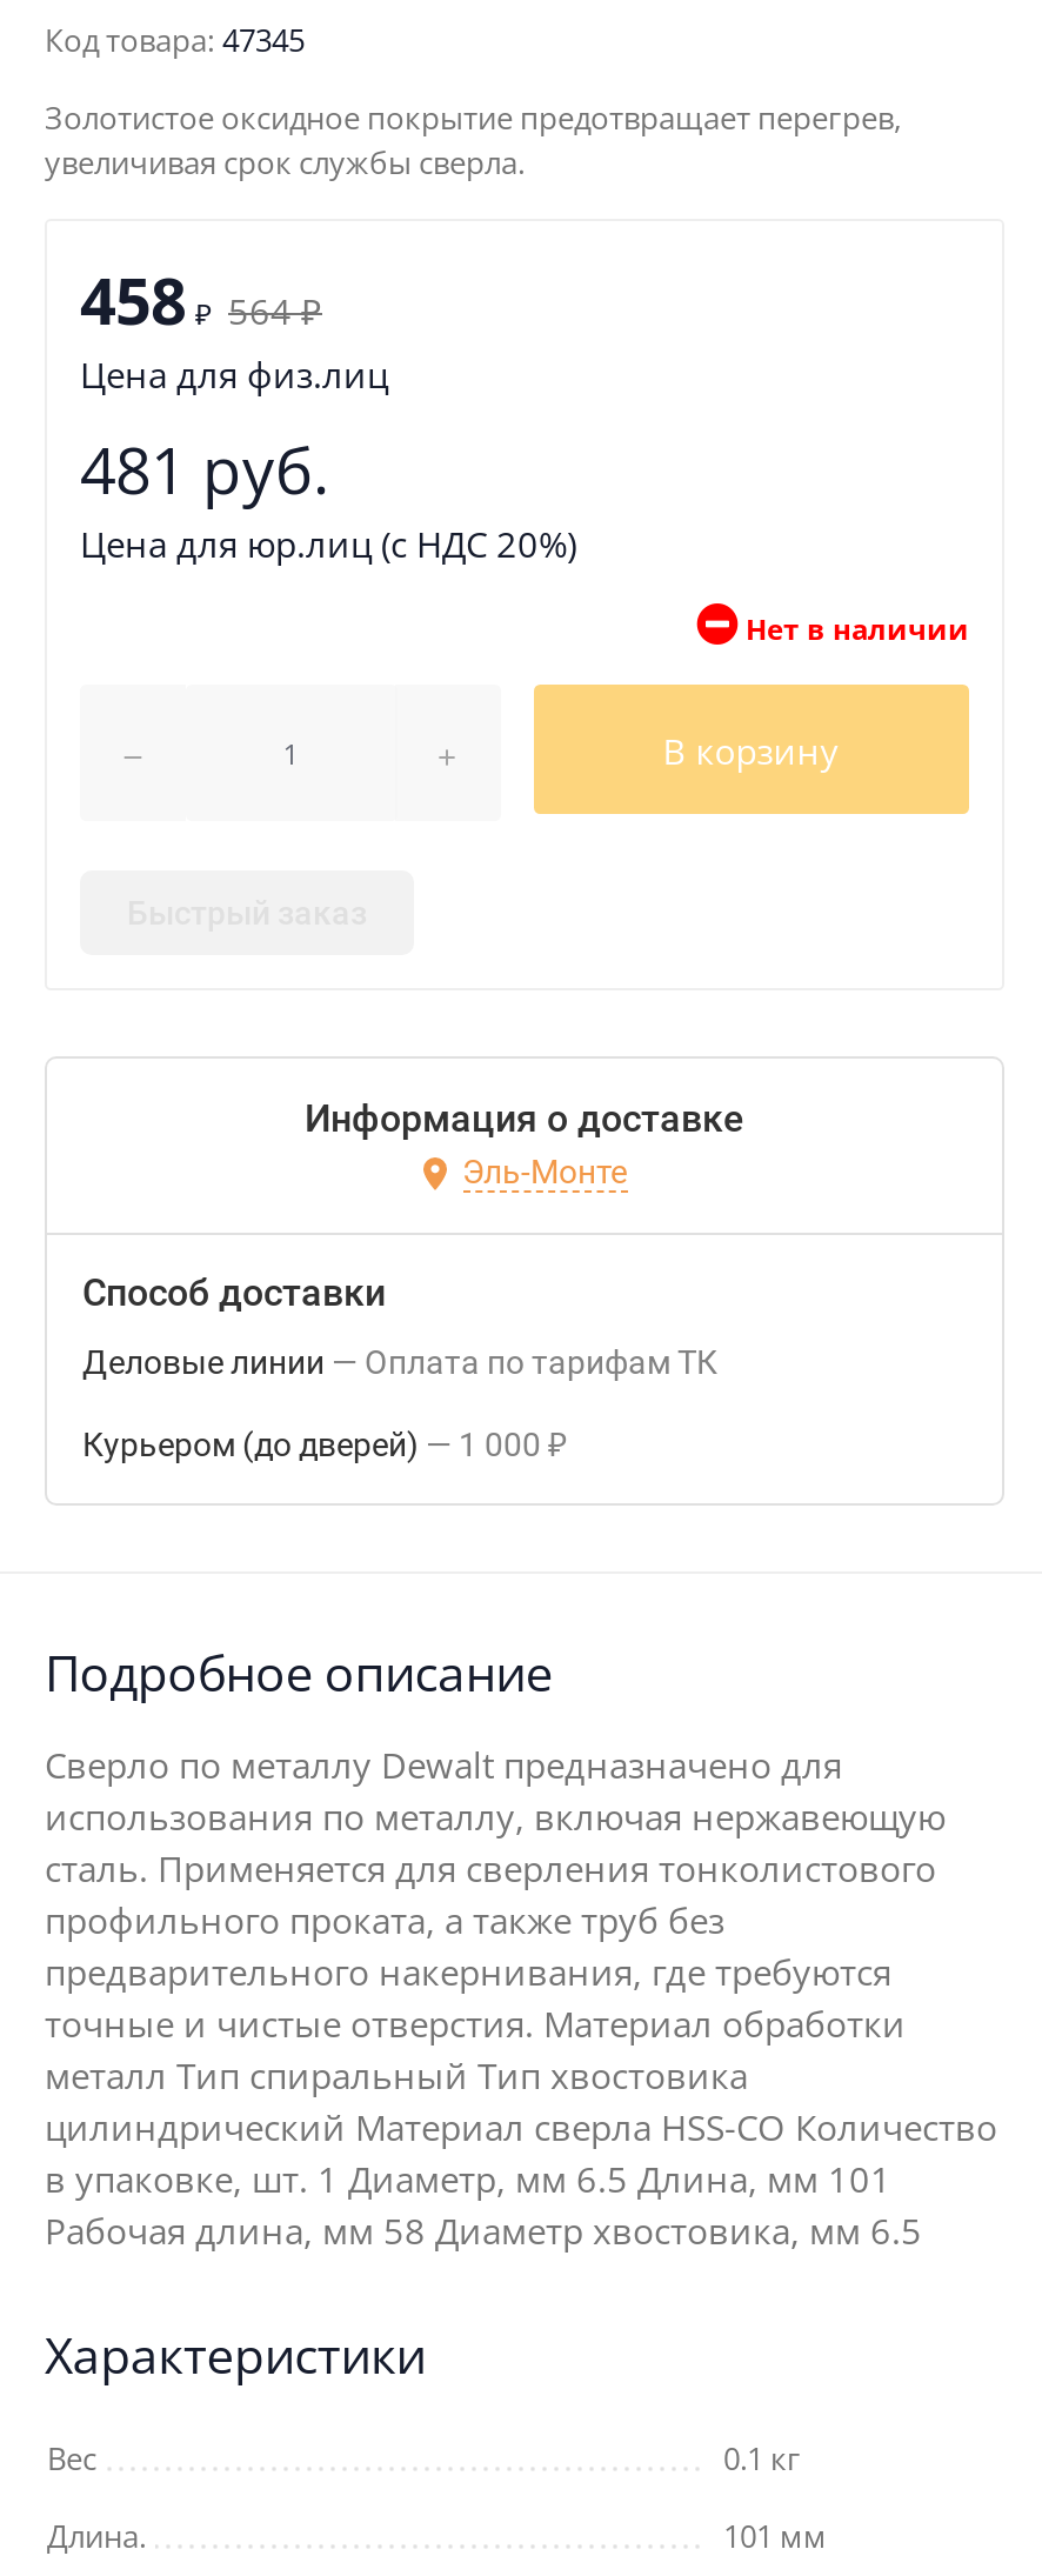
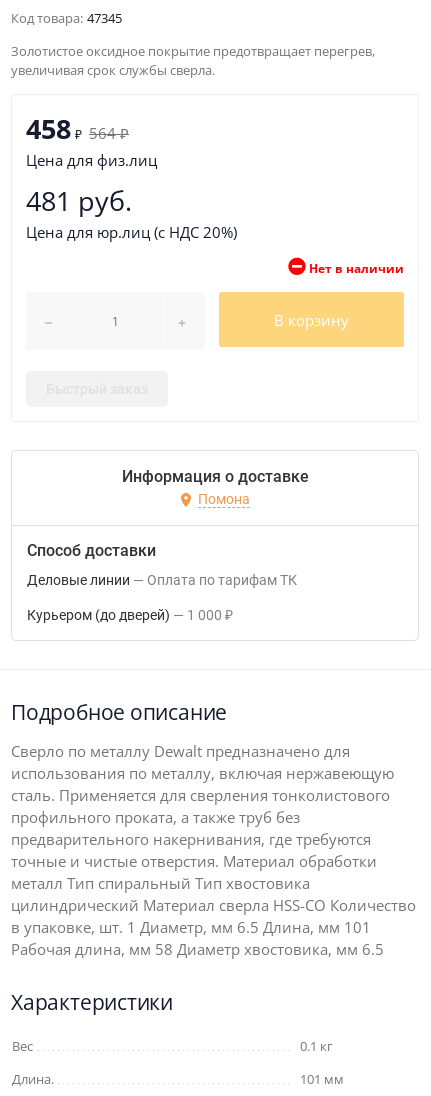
- Эль-Монте
+ Помона
